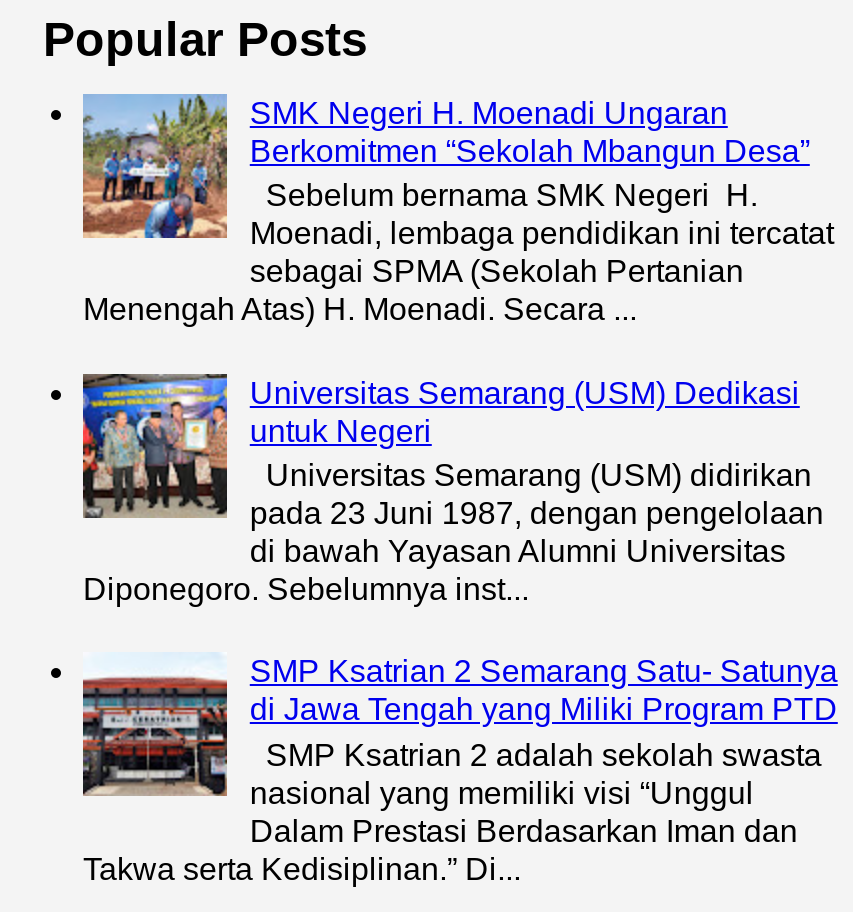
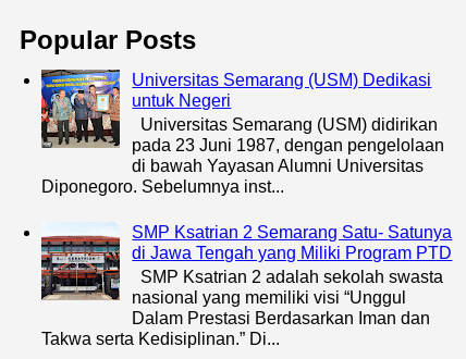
- [image]
- SMK Negeri H. Moenadi Ungaran
- Berkomitmen “Sekolah Mbangun Desa”
- Sebelum bernama SMK Negeri H.
- Moenadi, lembaga pendidikan ini tercatat
- sebagai SPMA (Sekolah Pertanian
- Menengah Atas) H. Moenadi. Secara ...
